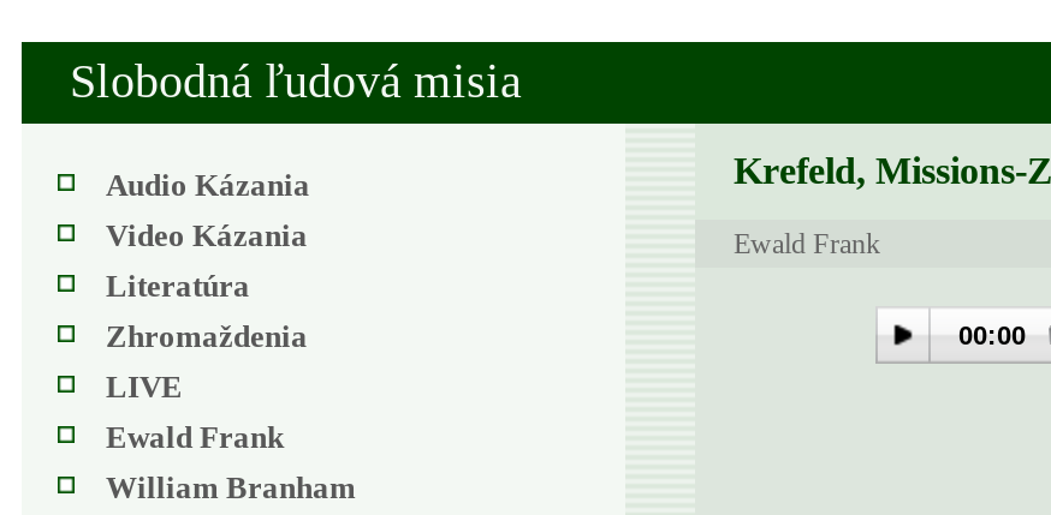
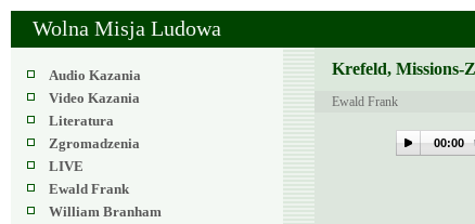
- Slobodná ľudová misia
+ Wolna Misja Ludowa

- Audio Kázania
- Video Kázania
- Literatúra
- Zhromaždenia
+ Audio Kazania
+ Video Kazania
+ Literatura
+ Zgromadzenia
